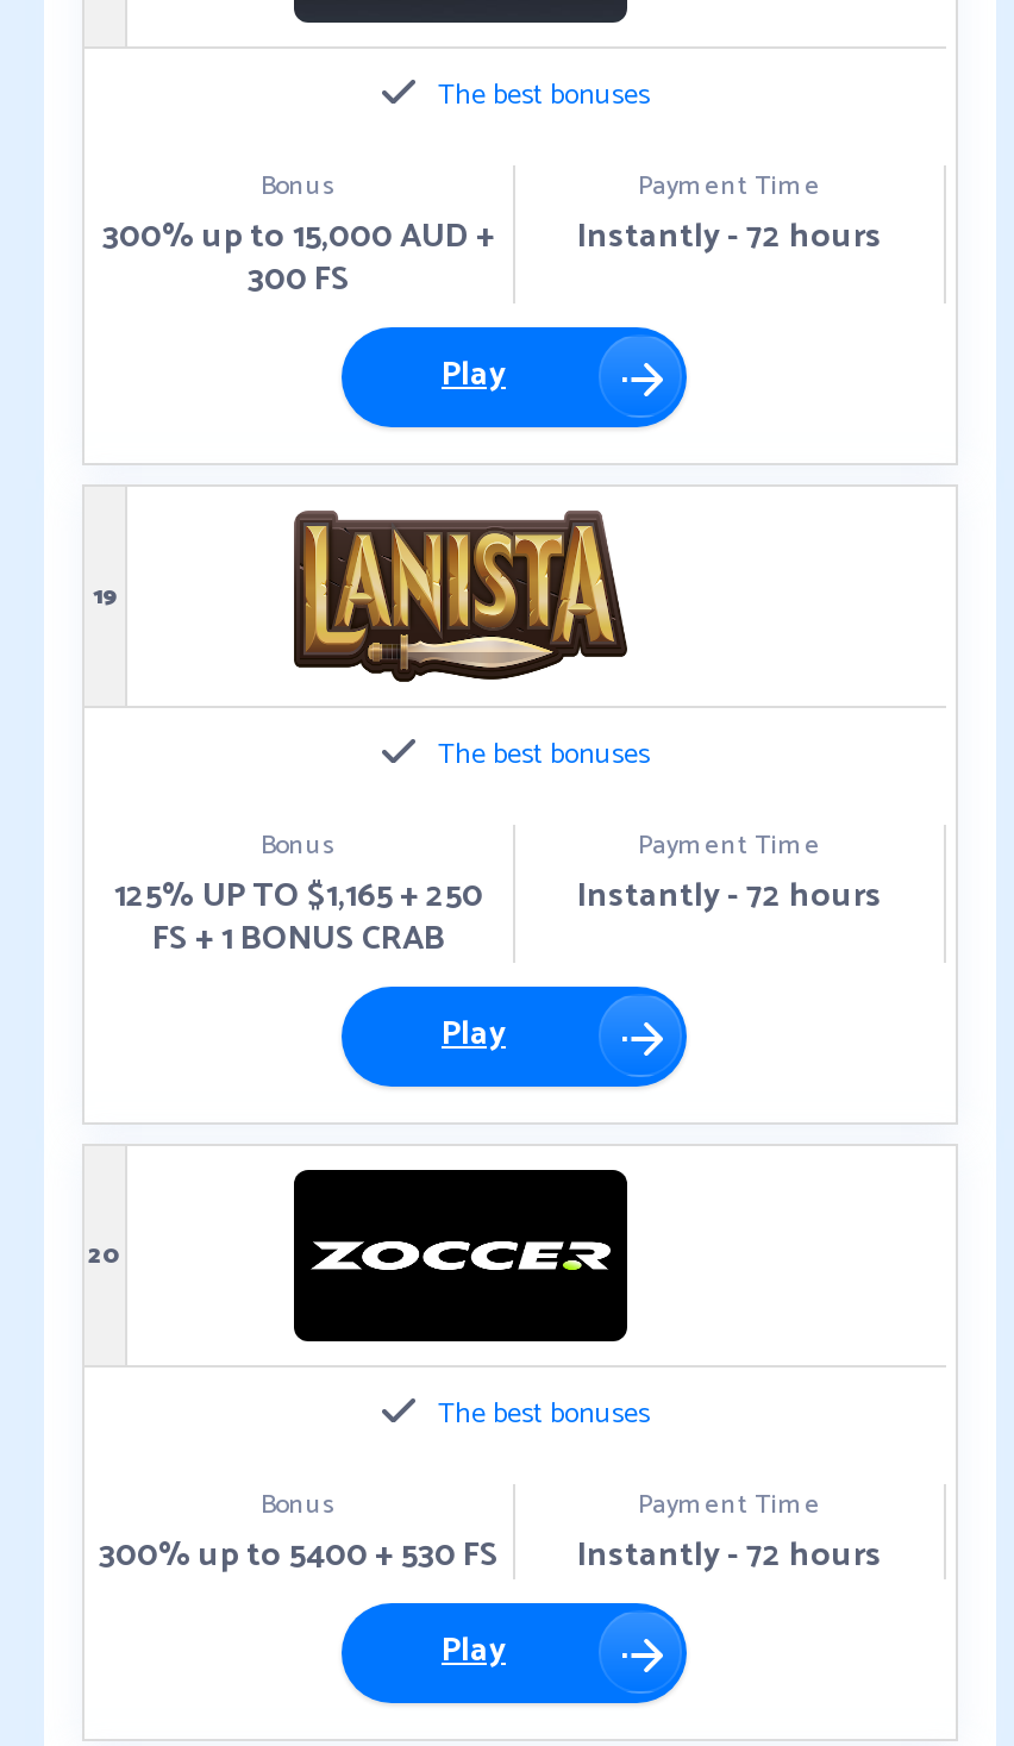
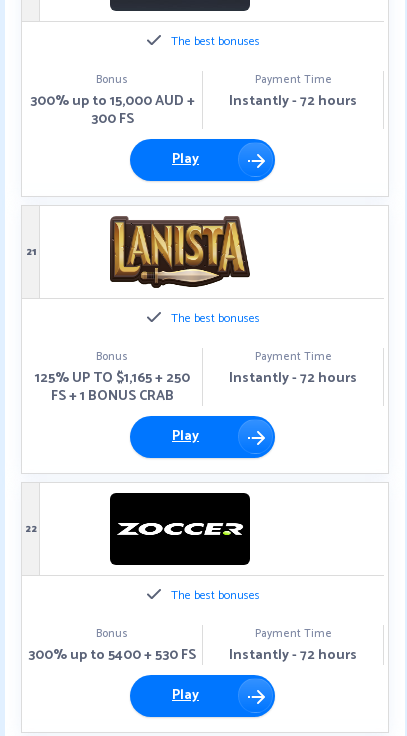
- 19
+ 21

- 20
+ 22
